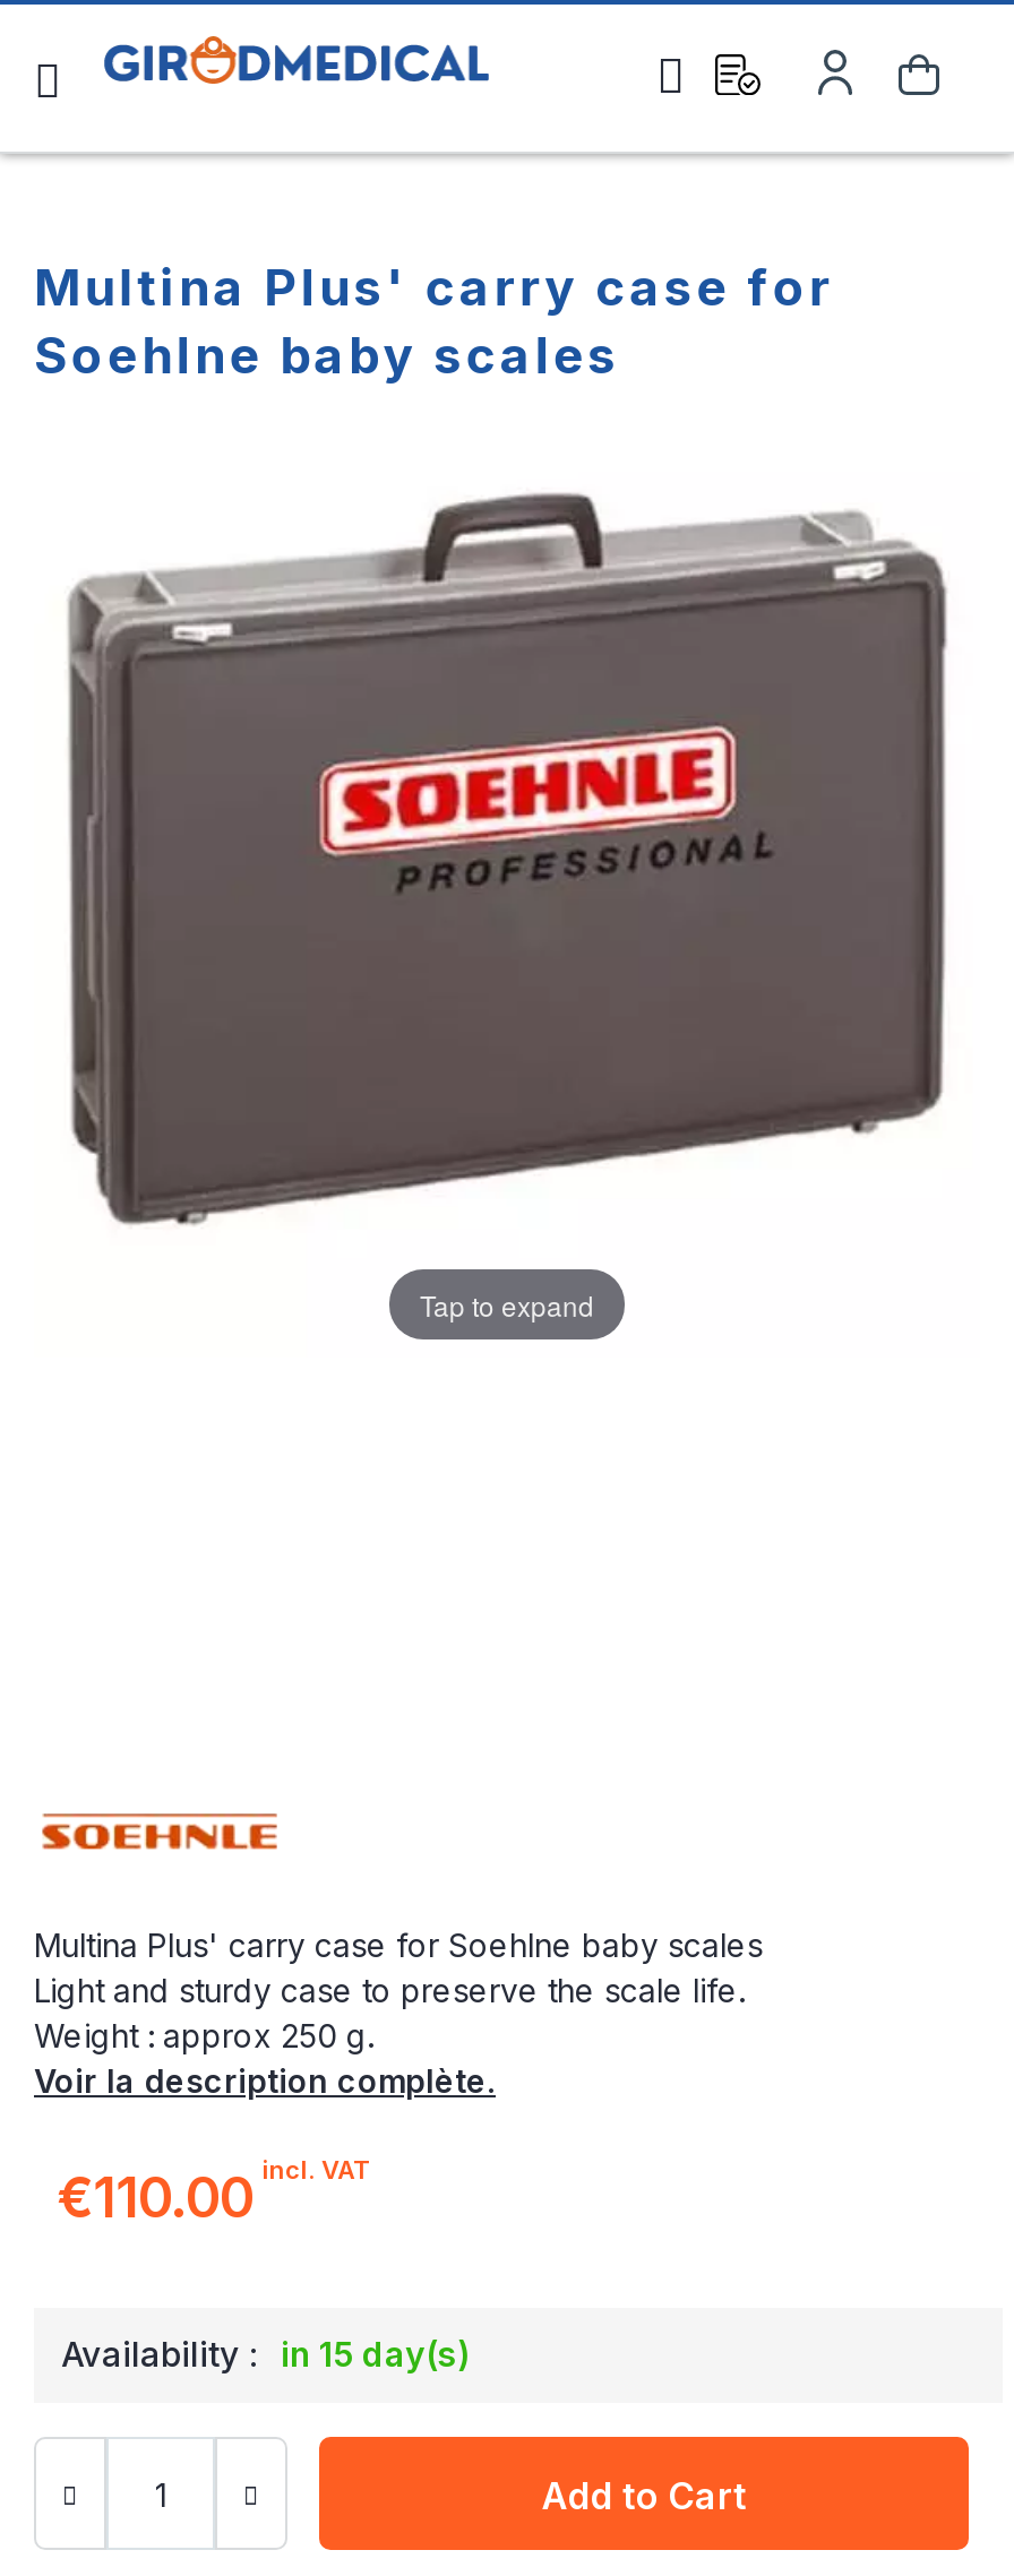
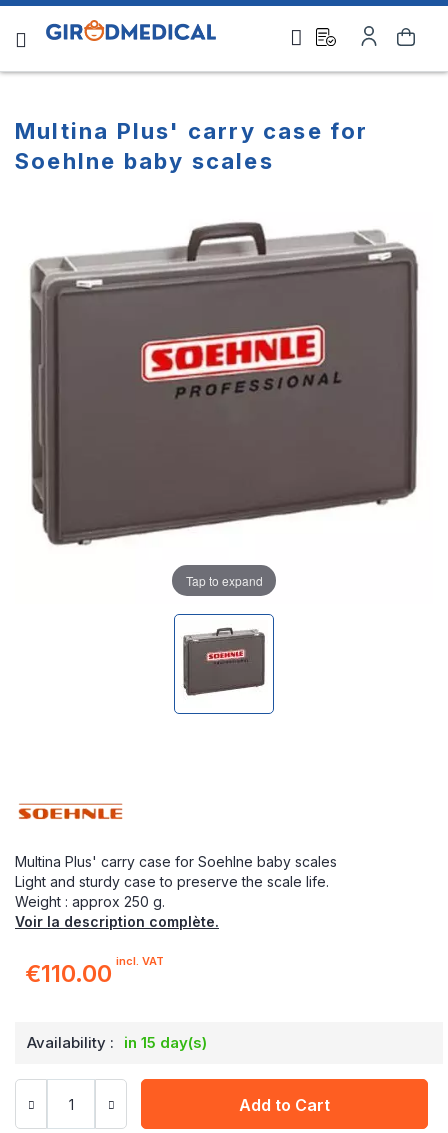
+ [image]
